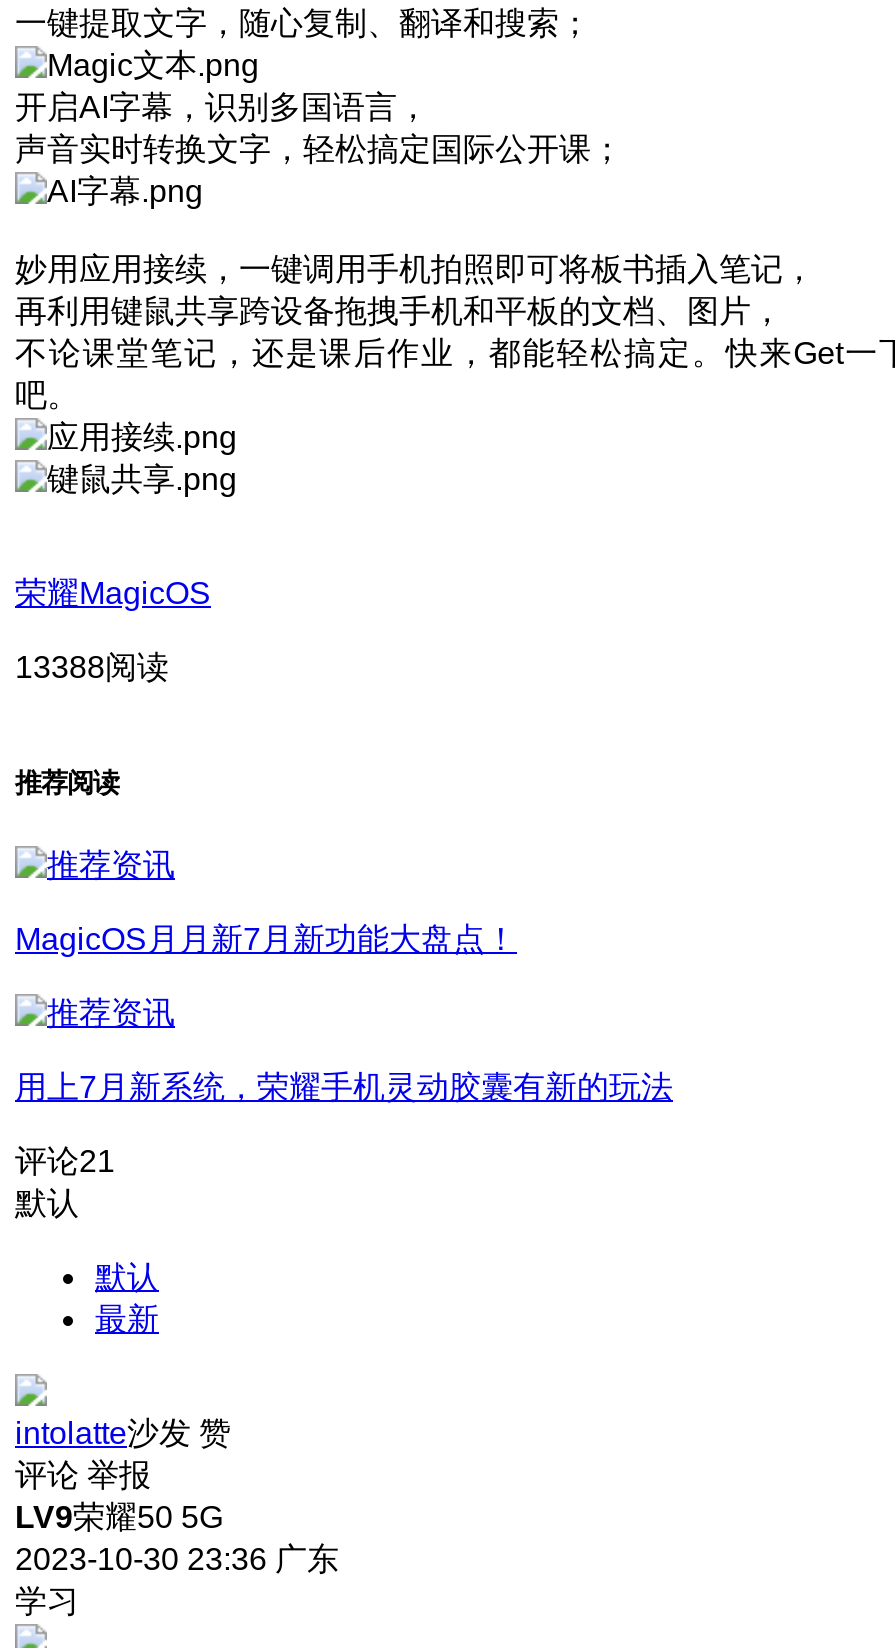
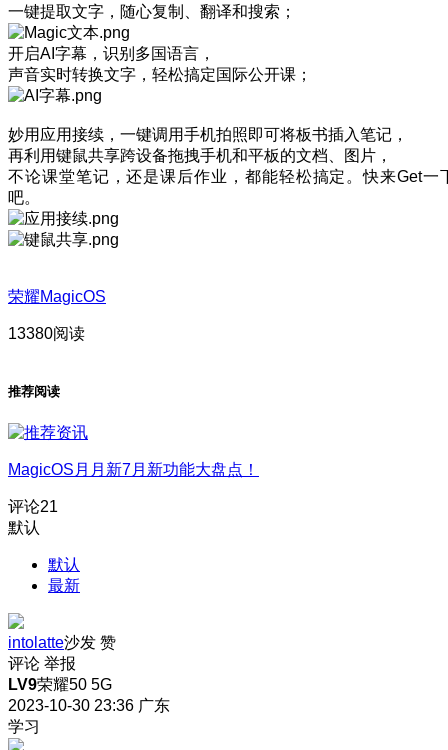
- 13388阅读
+ 13380阅读

- 用上7月新系统，荣耀手机灵动胶囊有新的玩法
